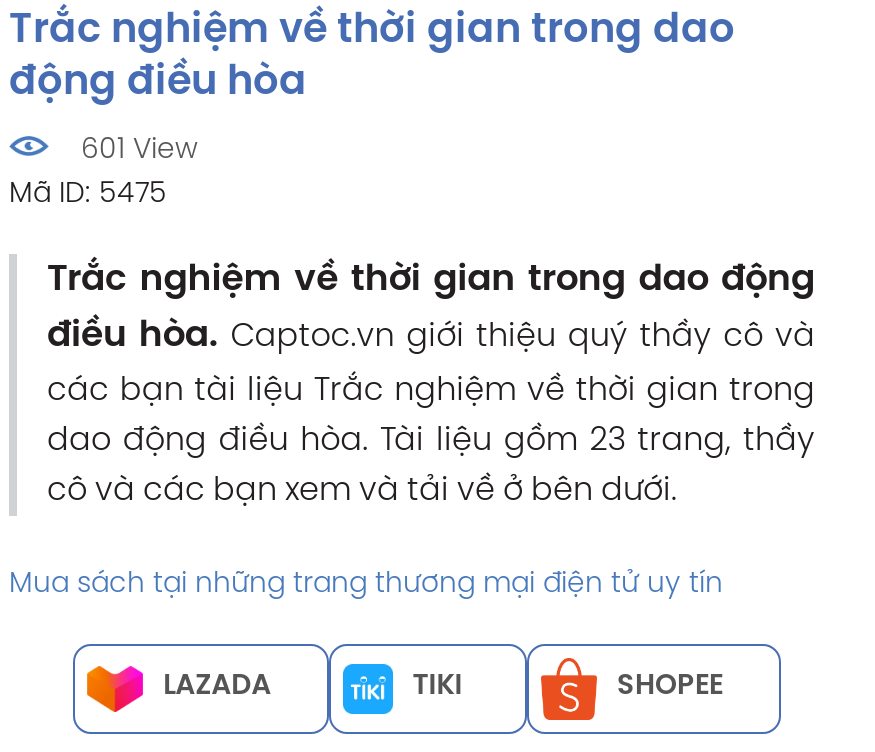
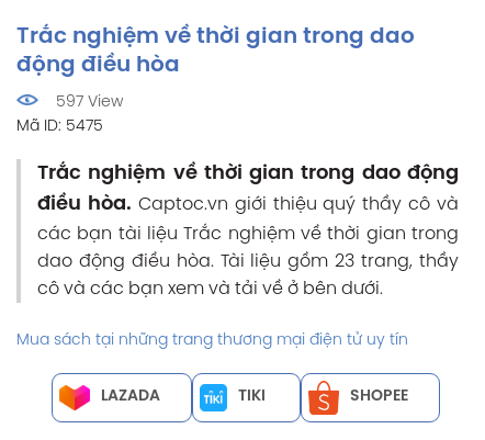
- 601 View
+ 597 View
